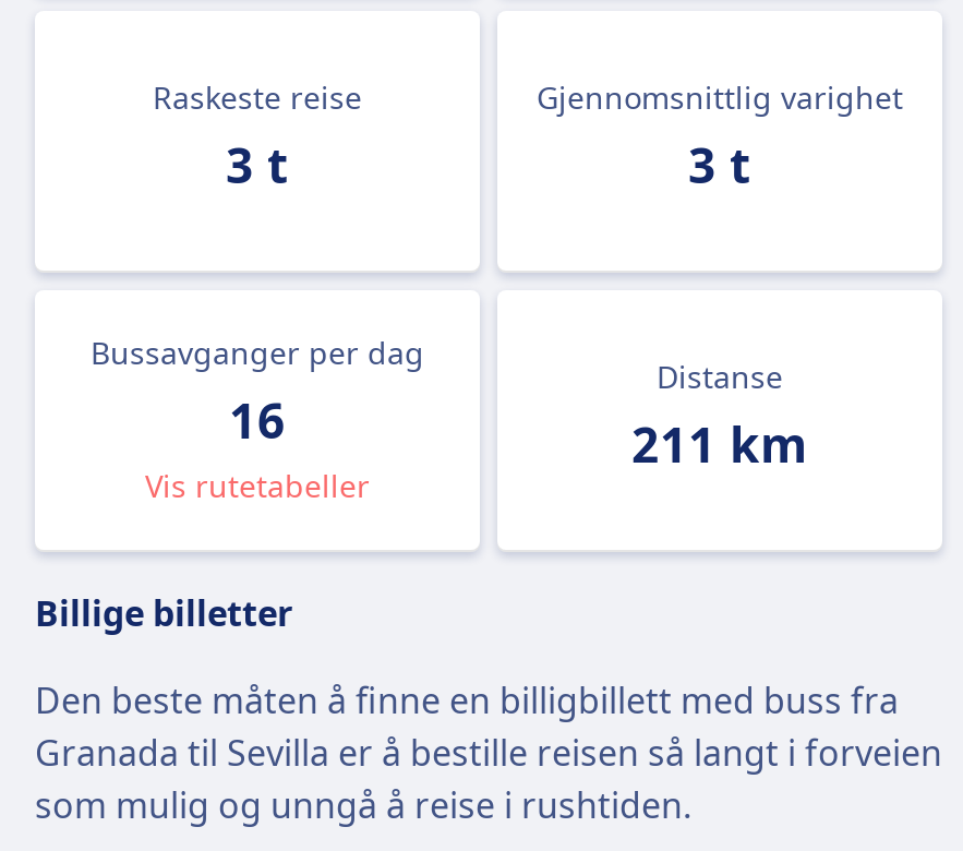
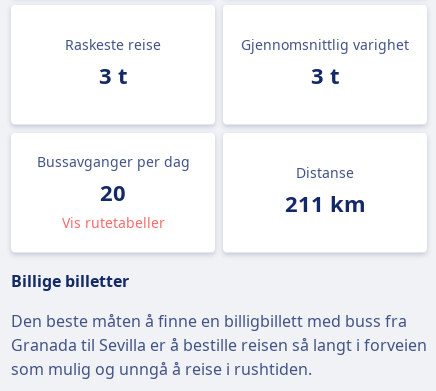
- 16
+ 20
